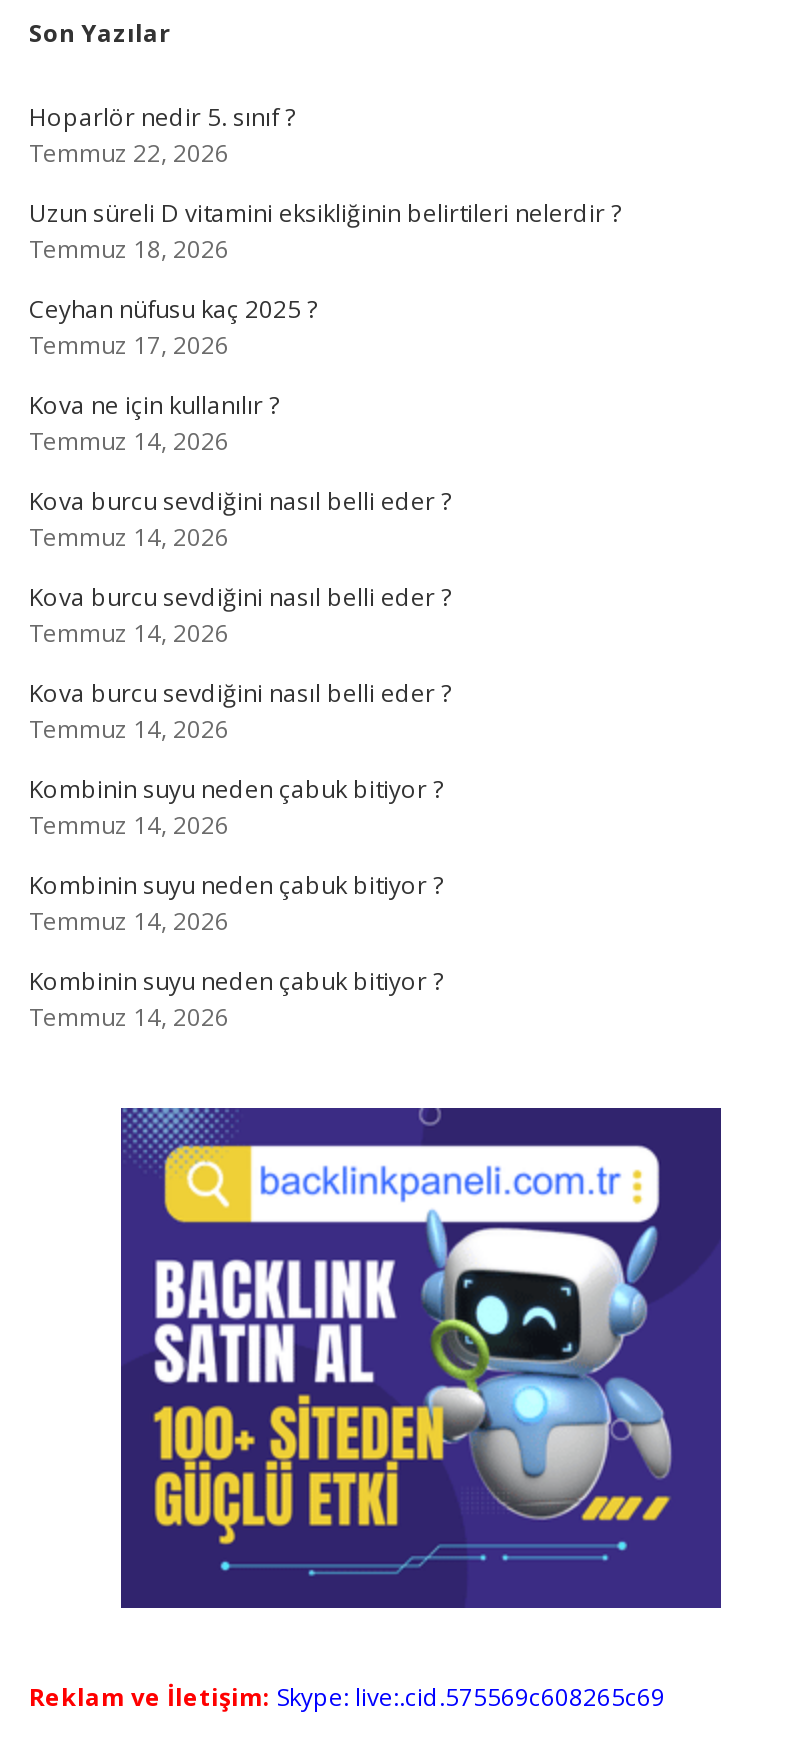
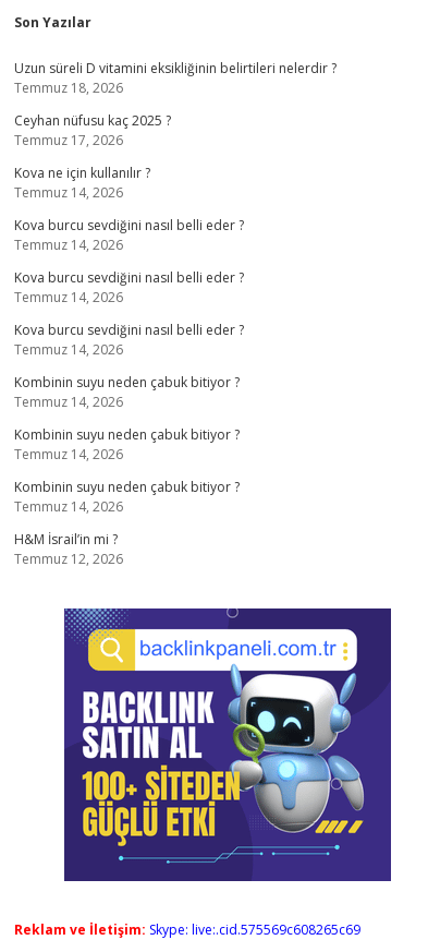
- Hoparlör nedir 5. sınıf ?
- Temmuz 22, 2026

moved up: Uzun süreli D vitamini eksikliğinin belirtileri nelerdir ? | Temmuz 18, 2026 | Ceyhan nüfusu kaç 2025 ? | ... | Kombinin suyu neden çabuk bitiyor ? | Temmuz 14, 2026

+ H&M İsrail’in mi ?
+ Temmuz 12, 2026
